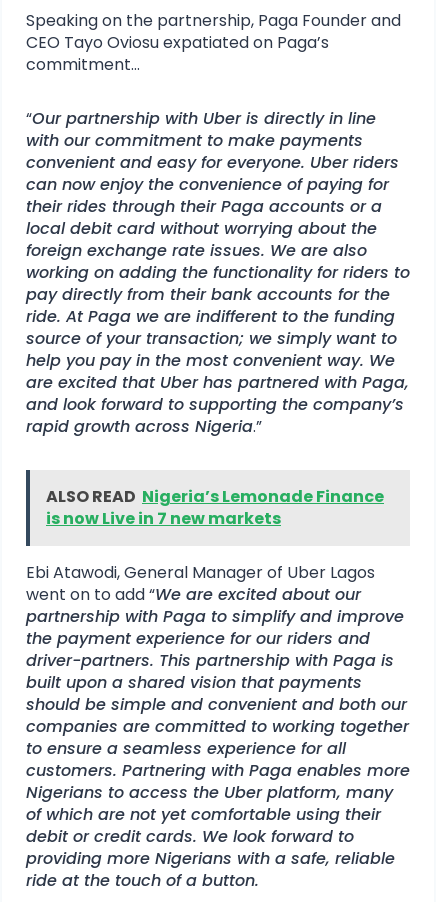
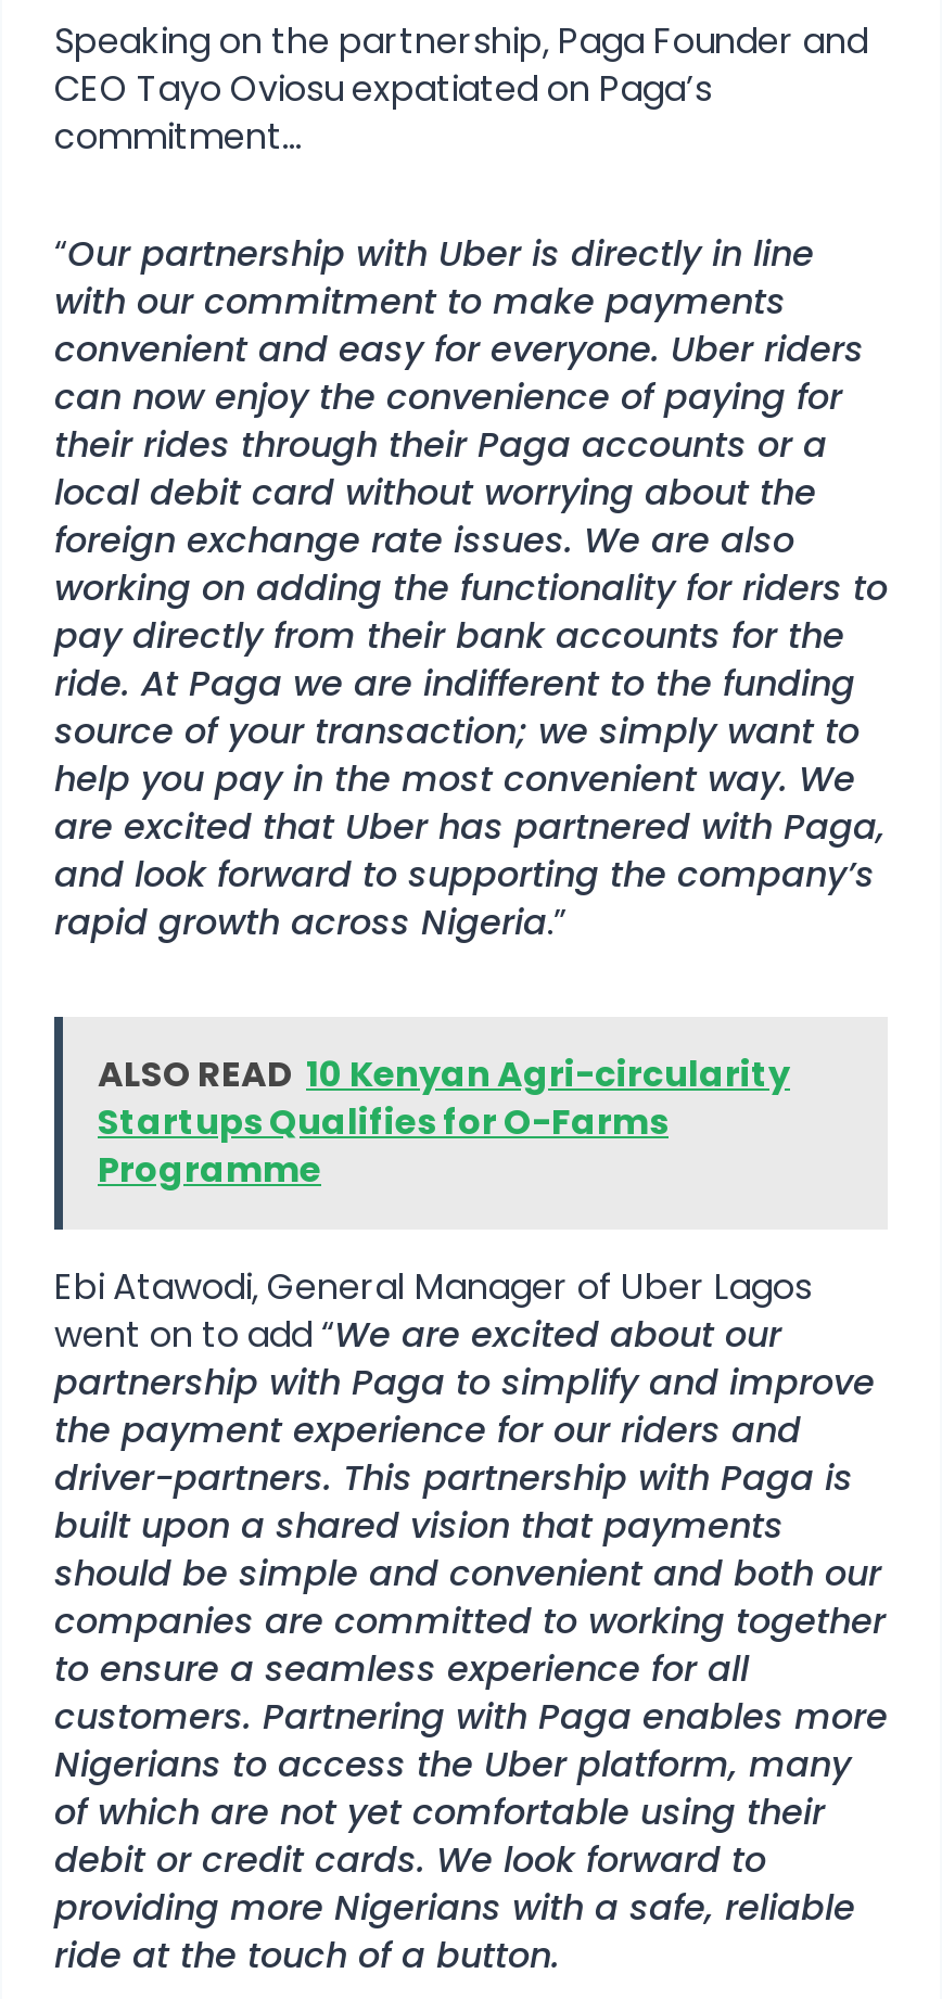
- ALSO READ Nigeria’s Lemonade Finance
- is now Live in 7 new markets
+ ALSO READ 10 Kenyan Agri-circularity
+ Startups Qualifies for O-Farms
+ Programme
